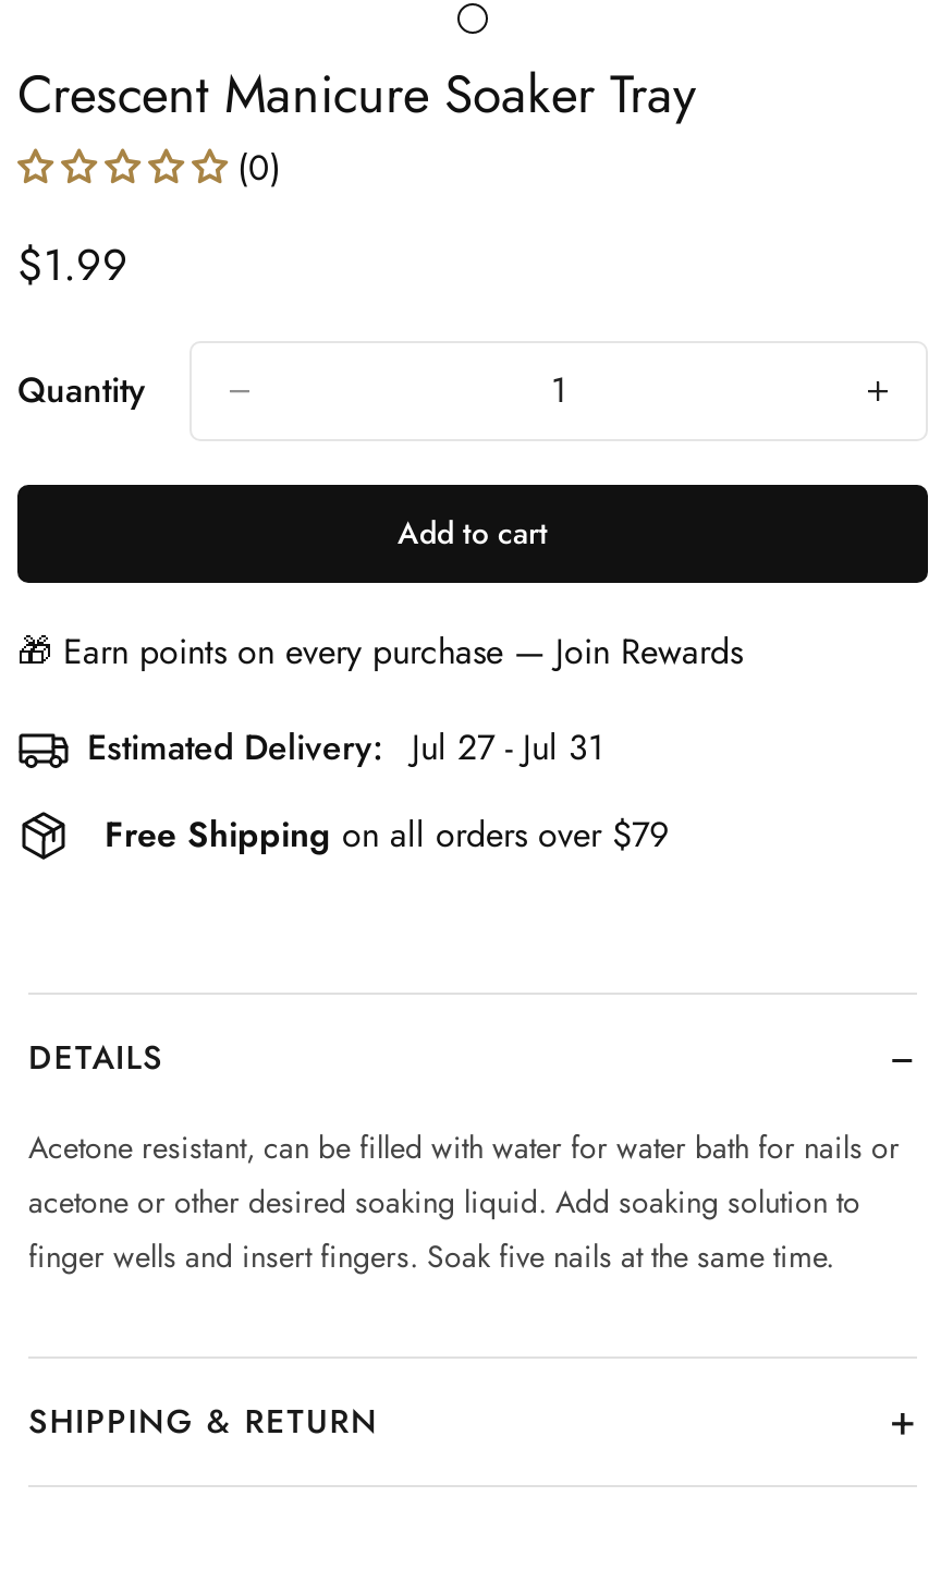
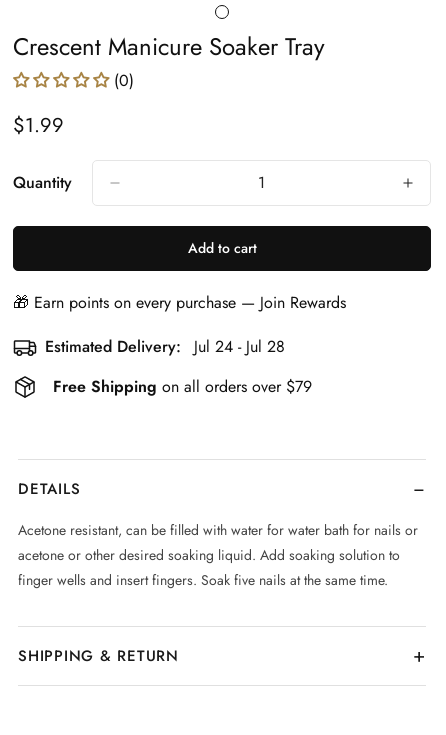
- Estimated Delivery: Jul 27 - Jul 31
+ Estimated Delivery: Jul 24 - Jul 28
